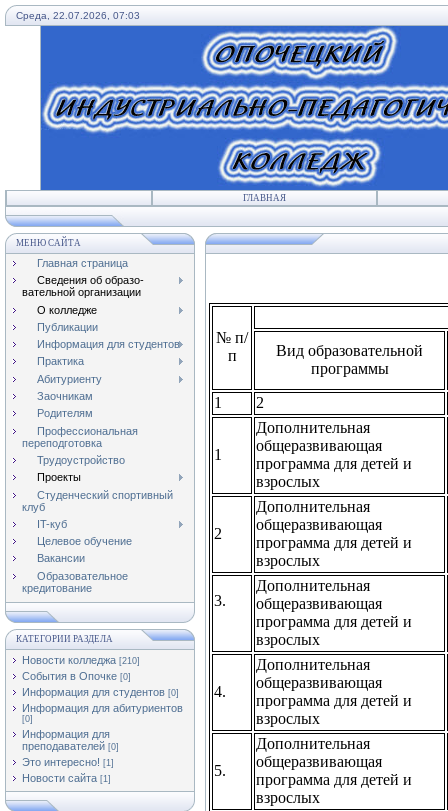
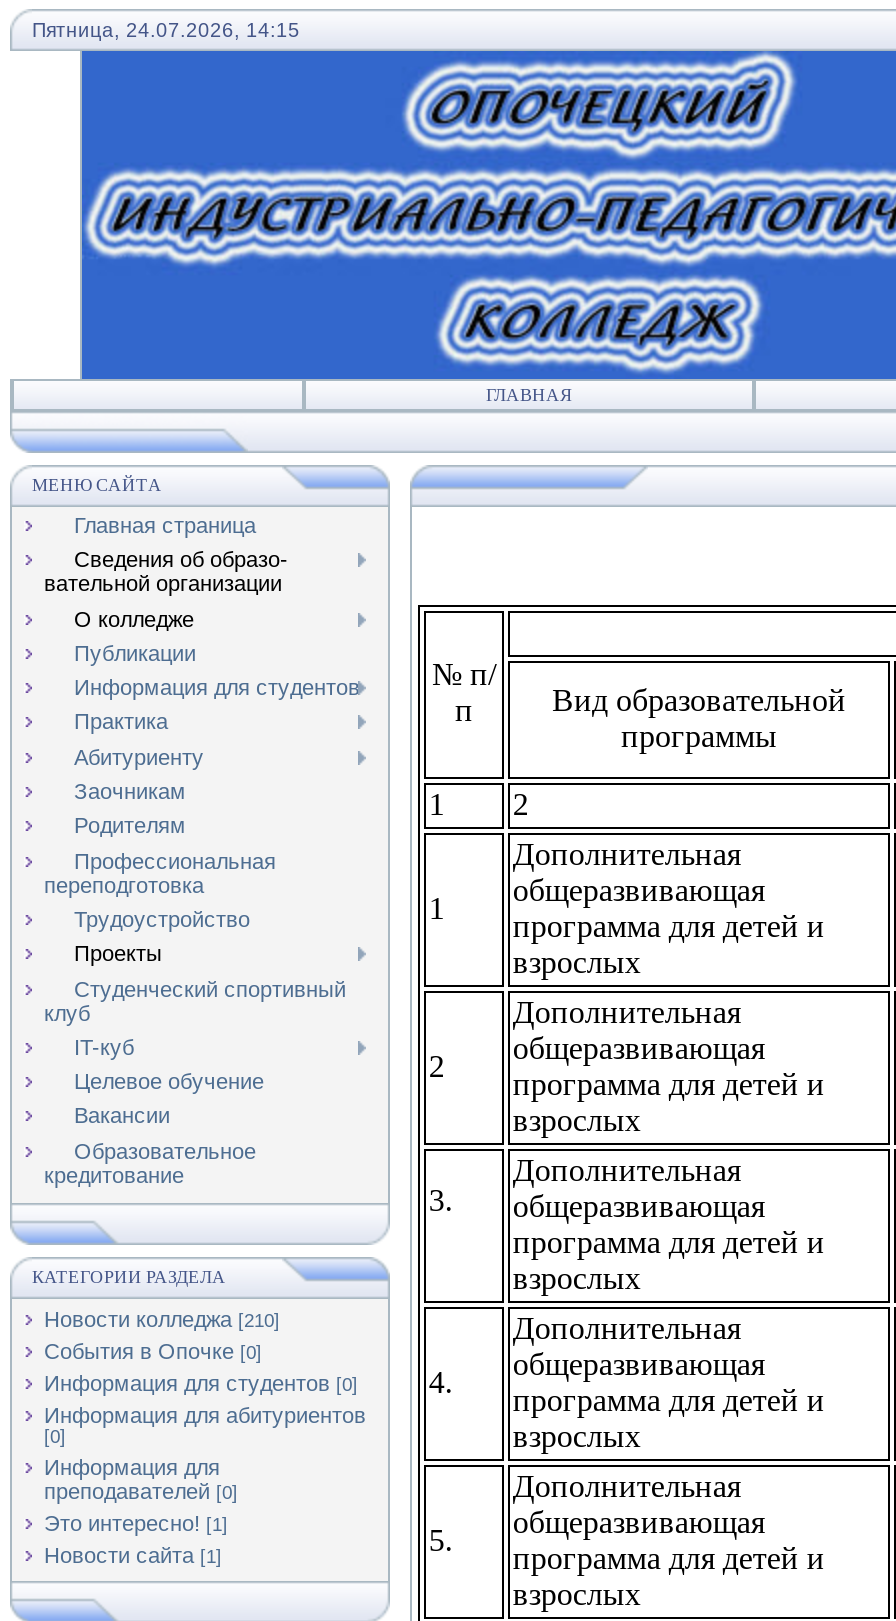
- Среда, 22.07.2026, 07:03
+ Пятница, 24.07.2026, 14:15
